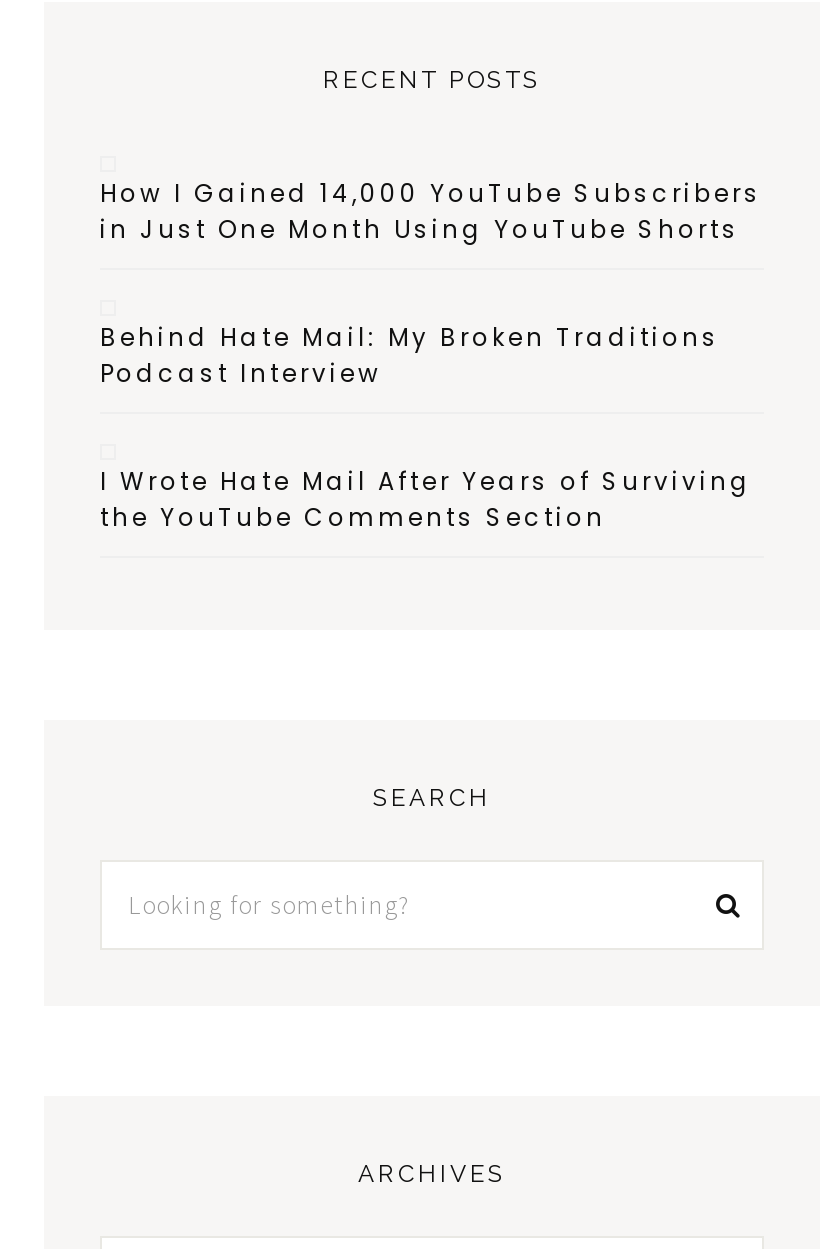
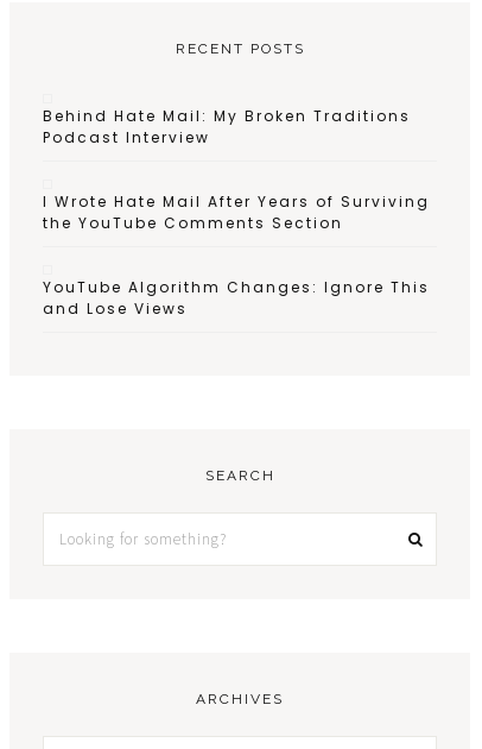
- How I Gained 14,000 YouTube Subscribers
- in Just One Month Using YouTube Shorts

moved up: Behind Hate Mail: My Broken Traditions | Podcast Interview | I Wrote Hate Mail After Years of Surviving | the YouTube Comments Section

+ YouTube Algorithm Changes: Ignore This
+ and Lose Views
